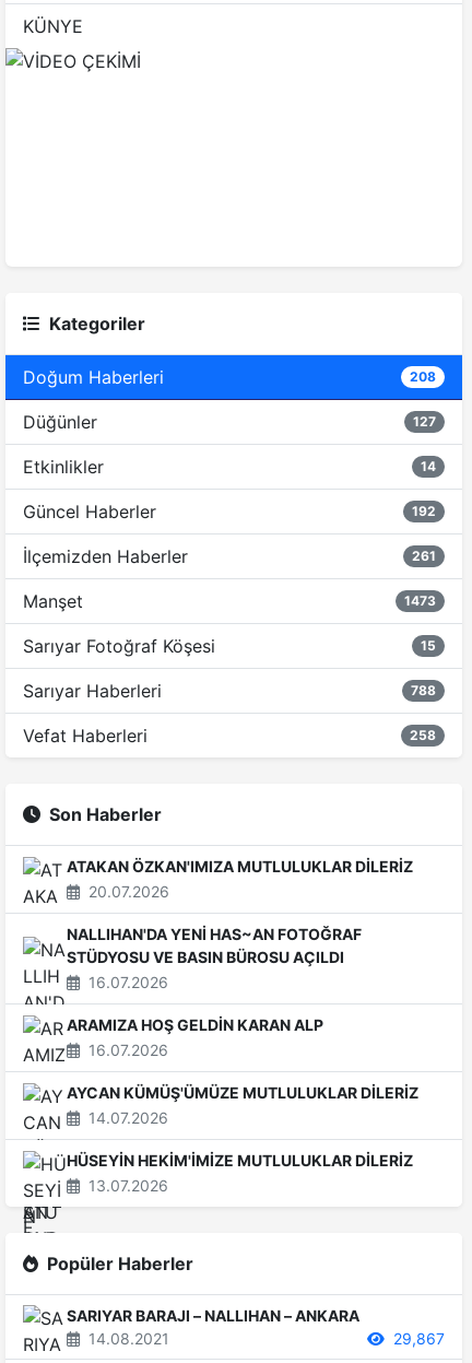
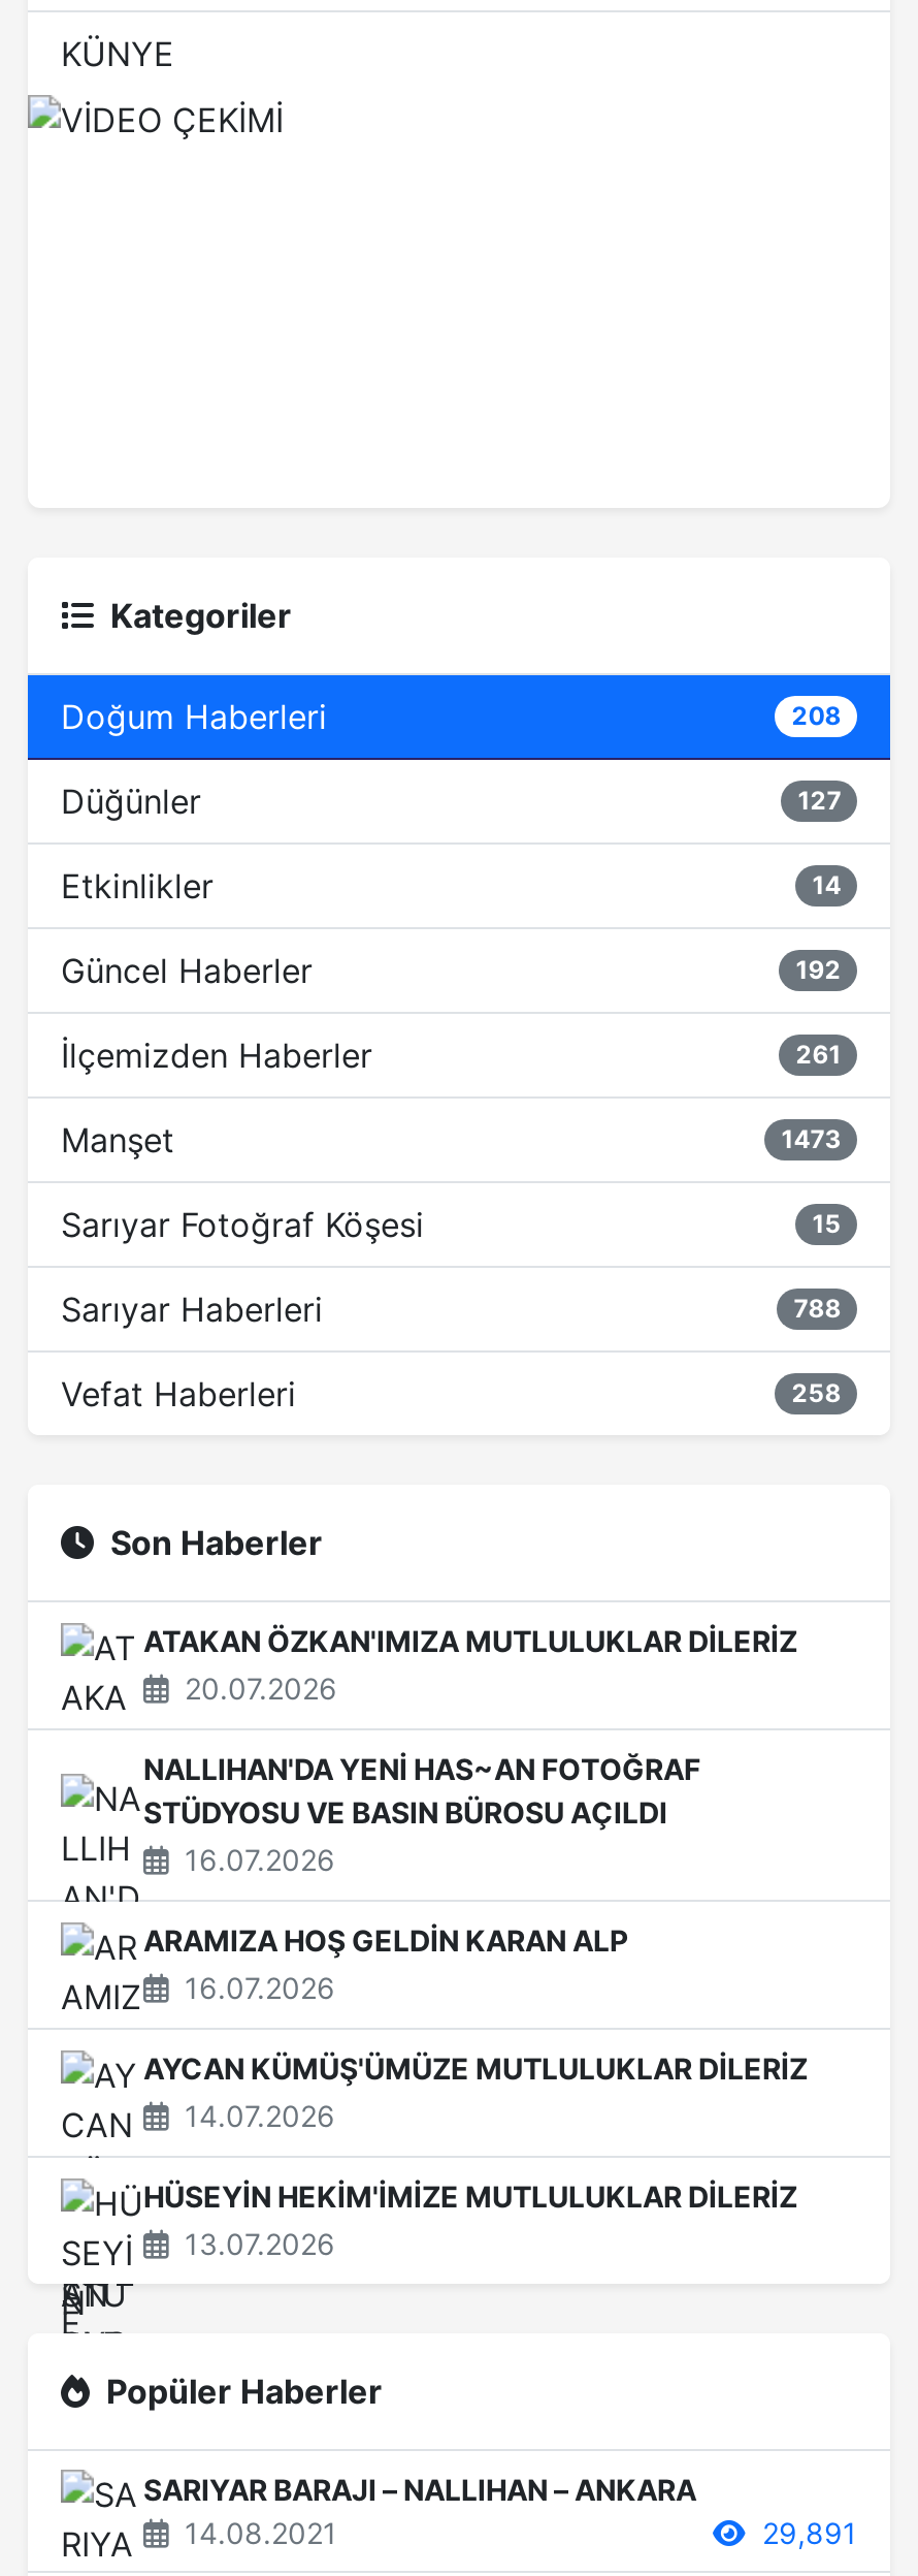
- 29,867
+ 29,891
